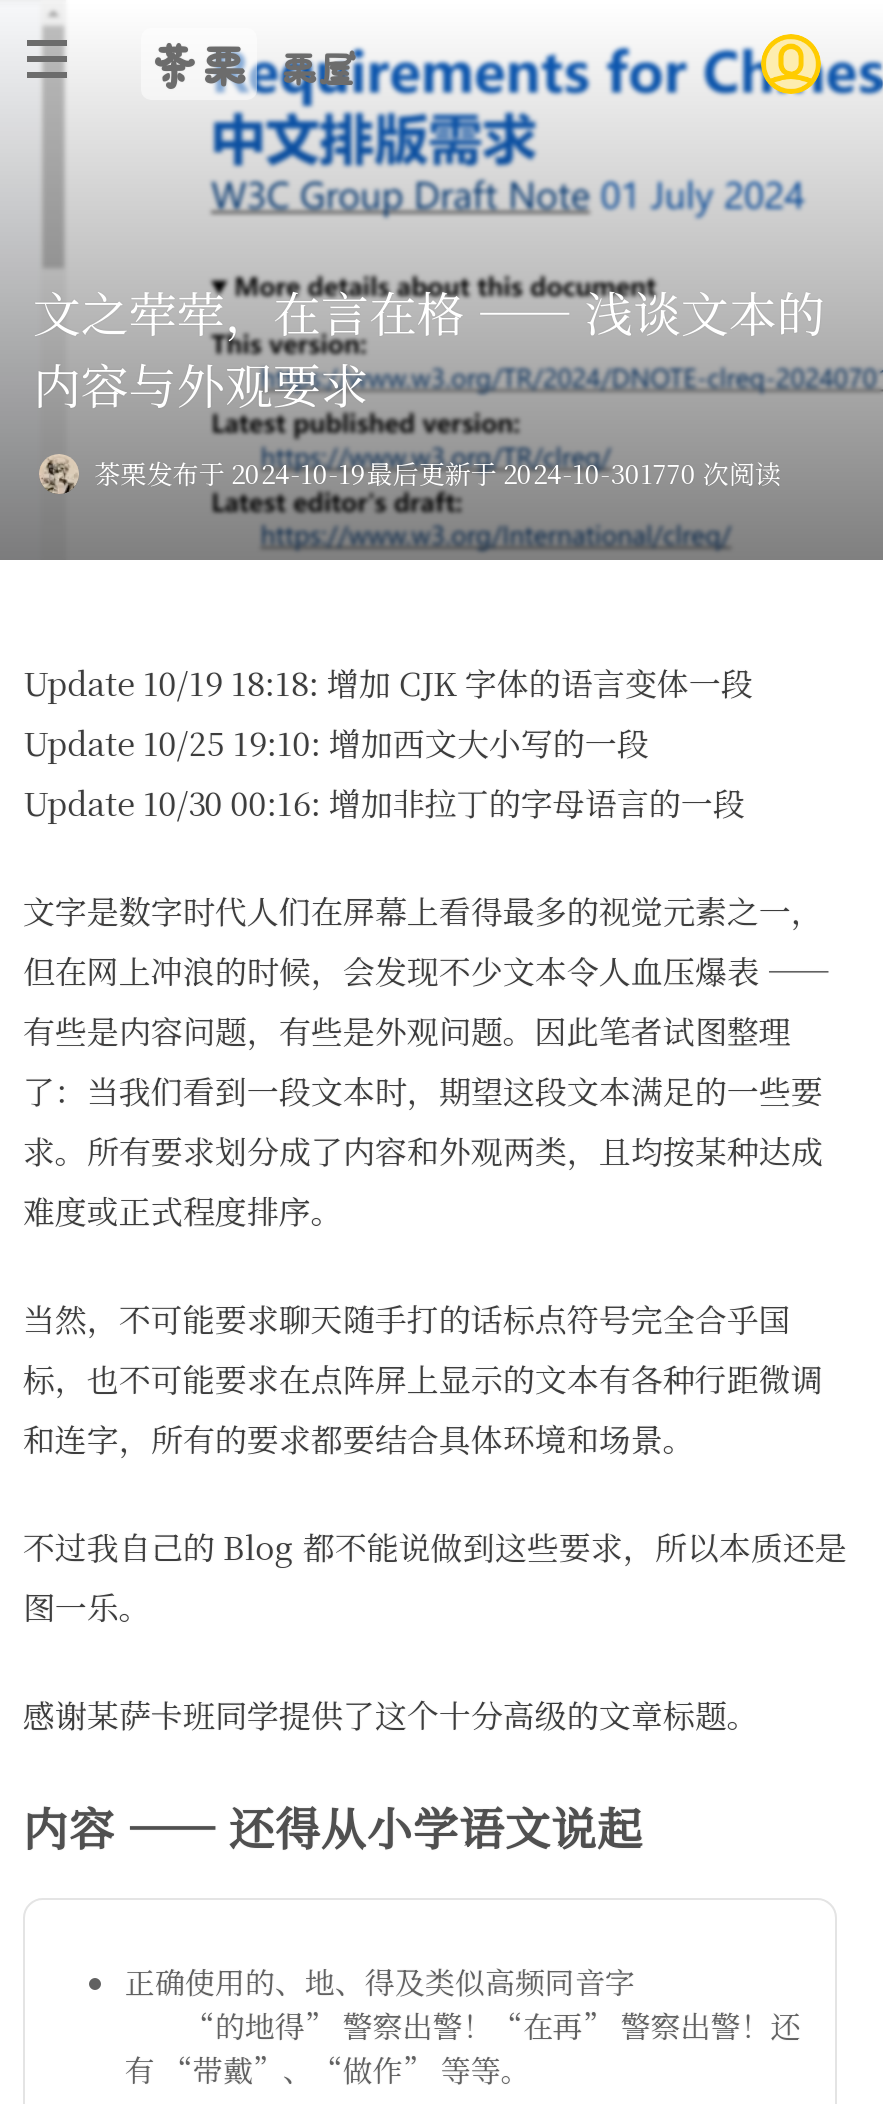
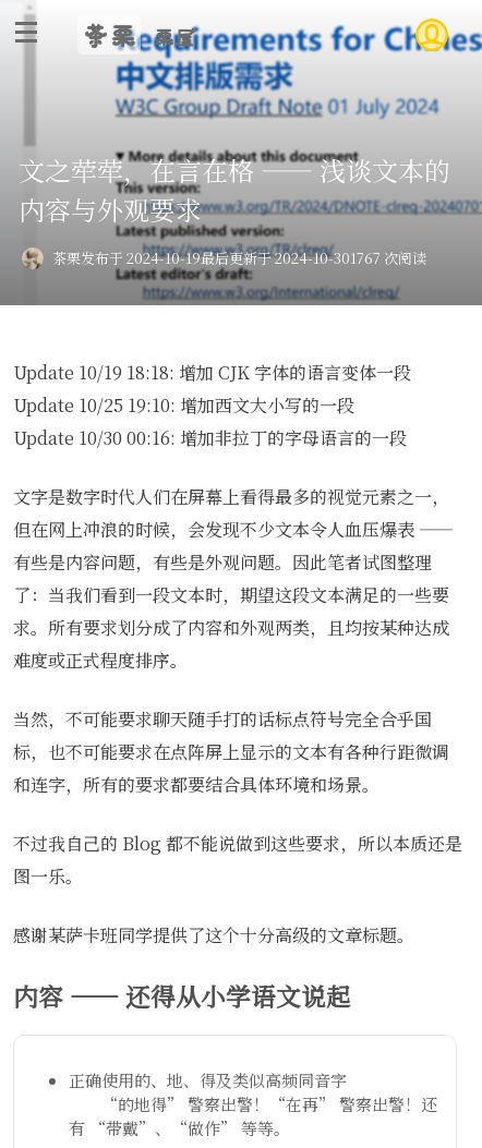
- 茶栗发布于 2024-10-19最后更新于 2024-10-301770 次阅读
+ 茶栗发布于 2024-10-19最后更新于 2024-10-301767 次阅读
